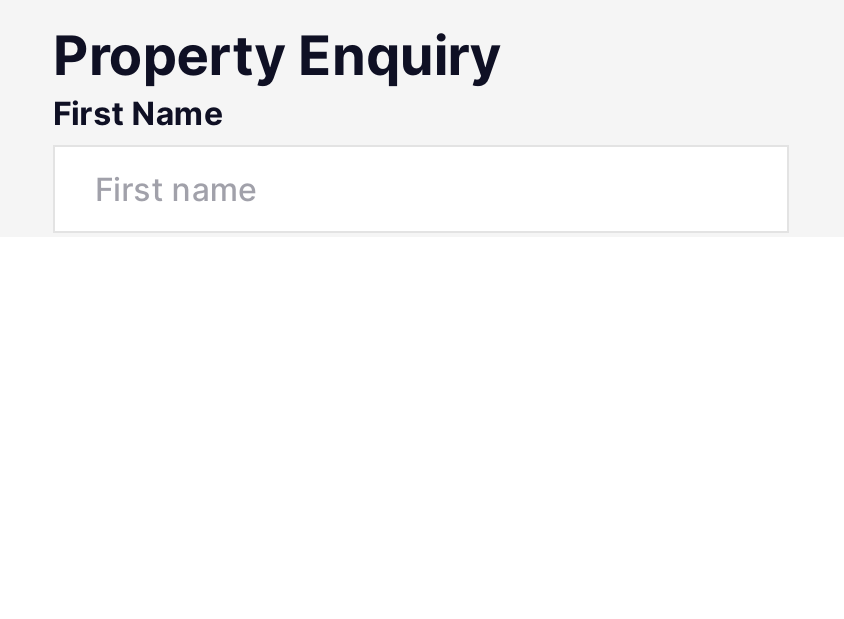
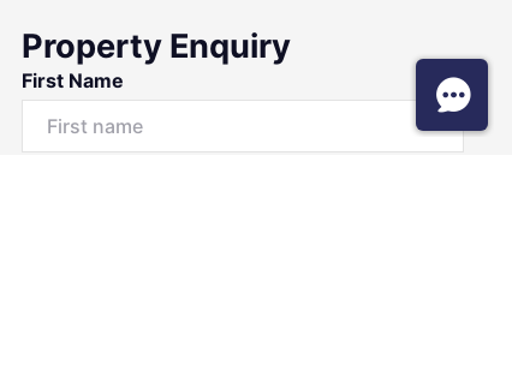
+ [image]
